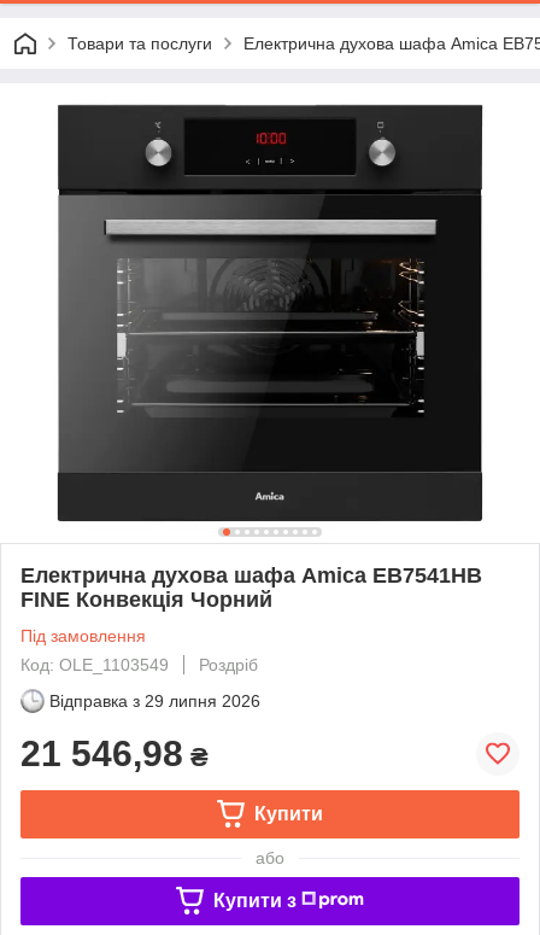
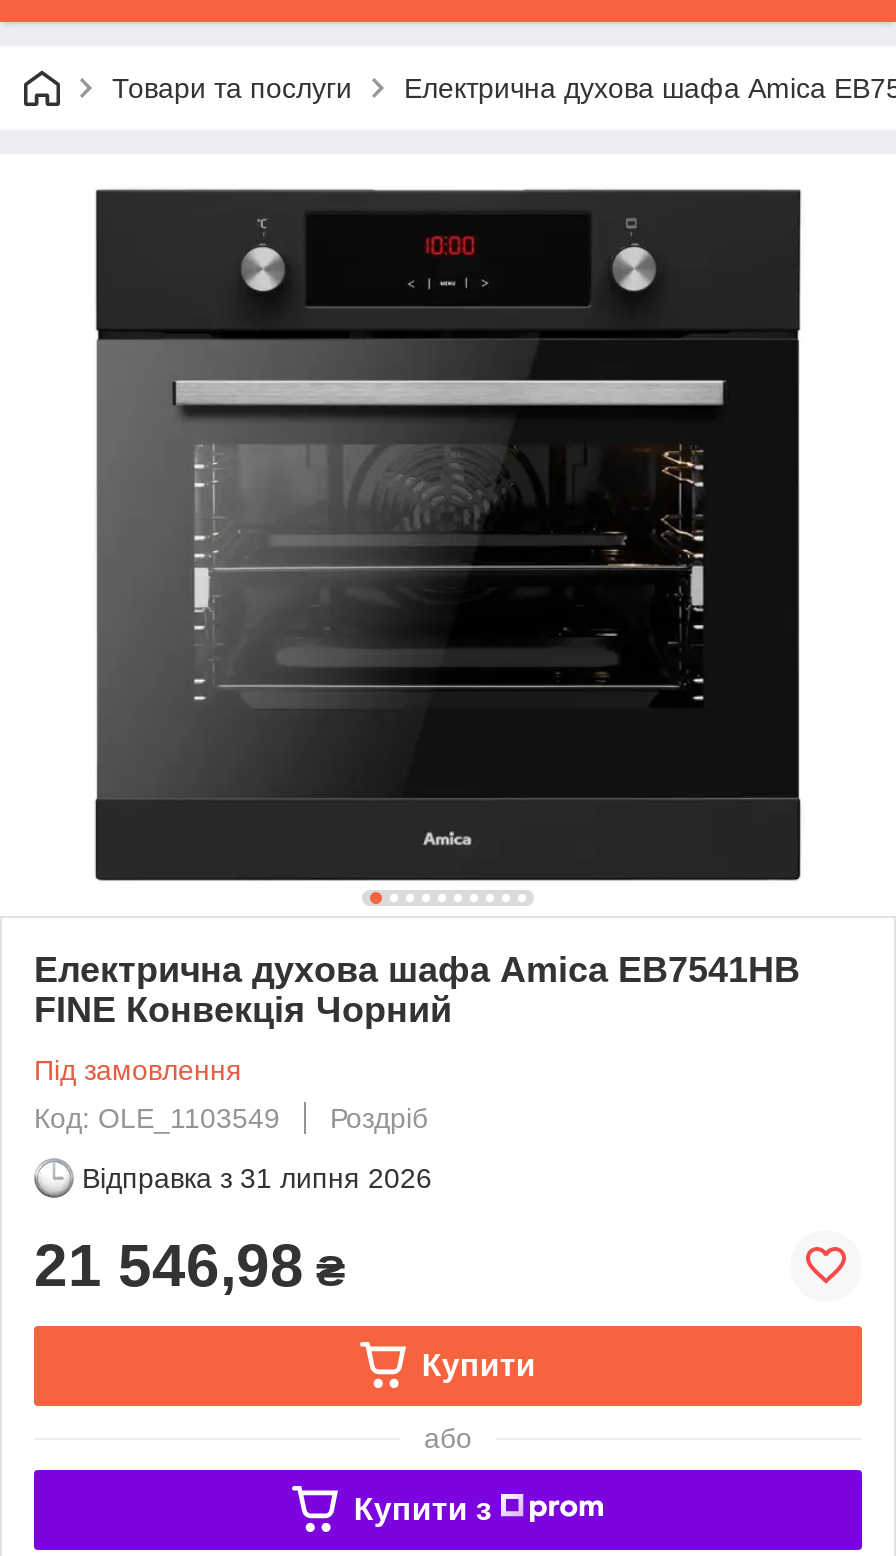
- Відправка з 29 липня 2026
+ Відправка з 31 липня 2026
